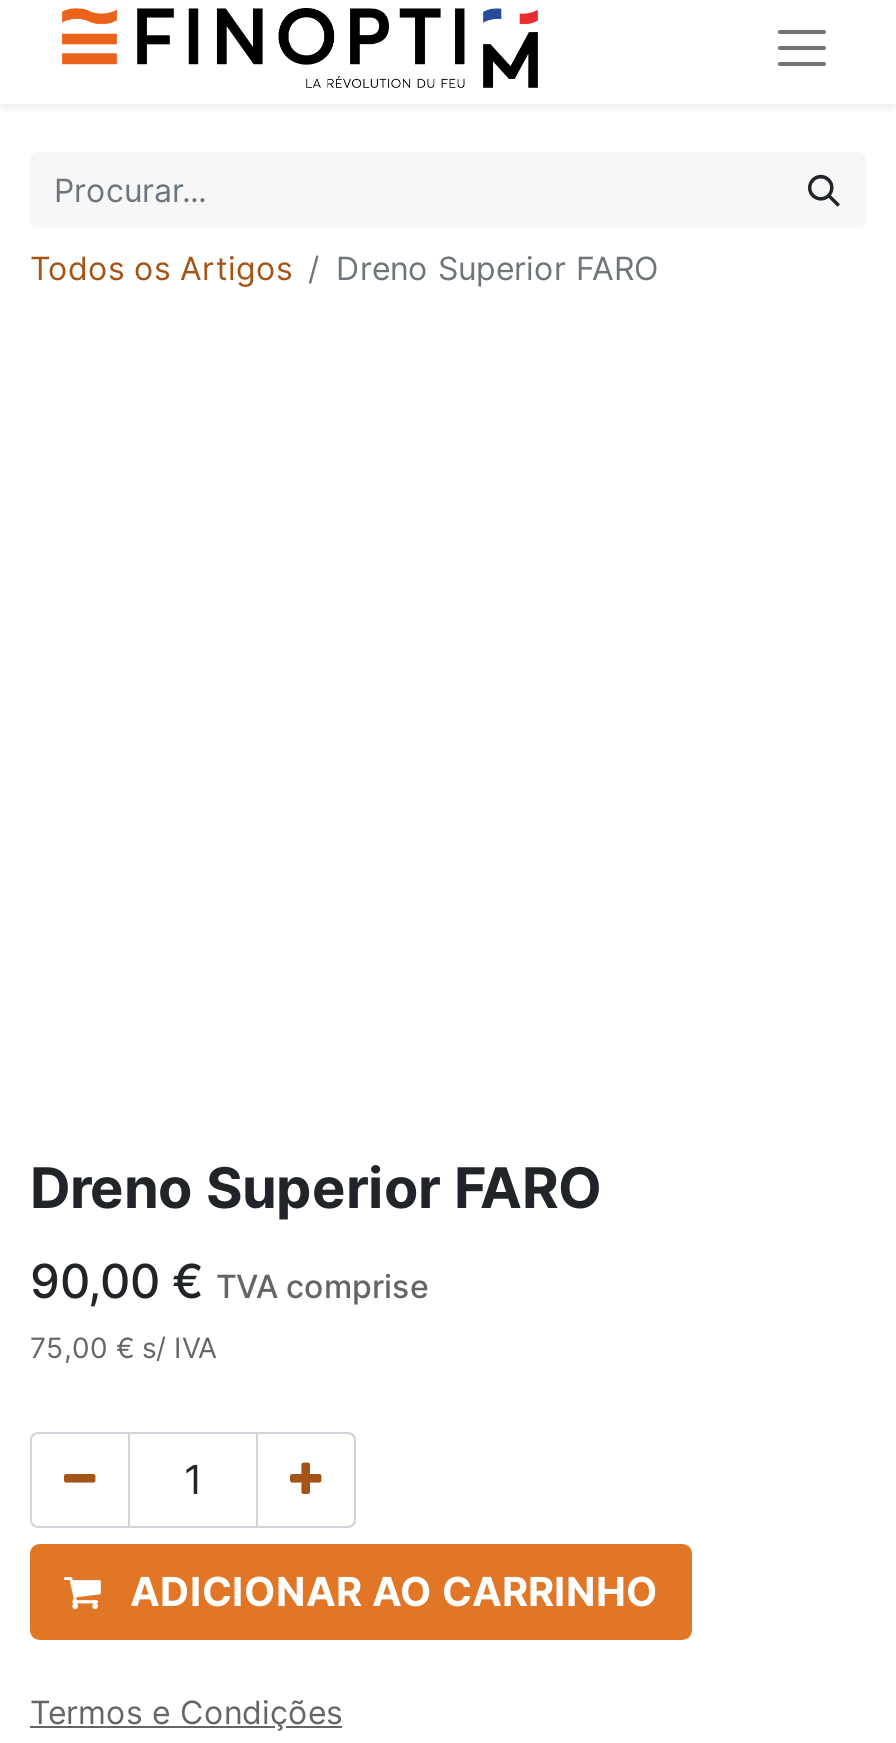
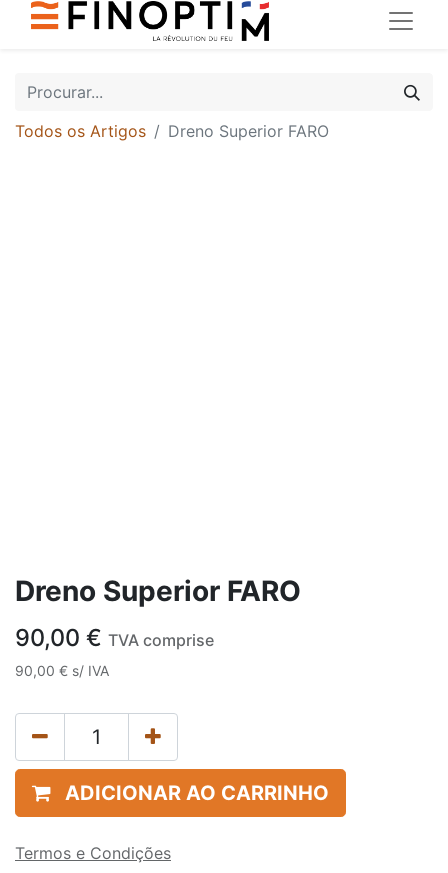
- 75,00 € s/ IVA
+ 90,00 € s/ IVA
